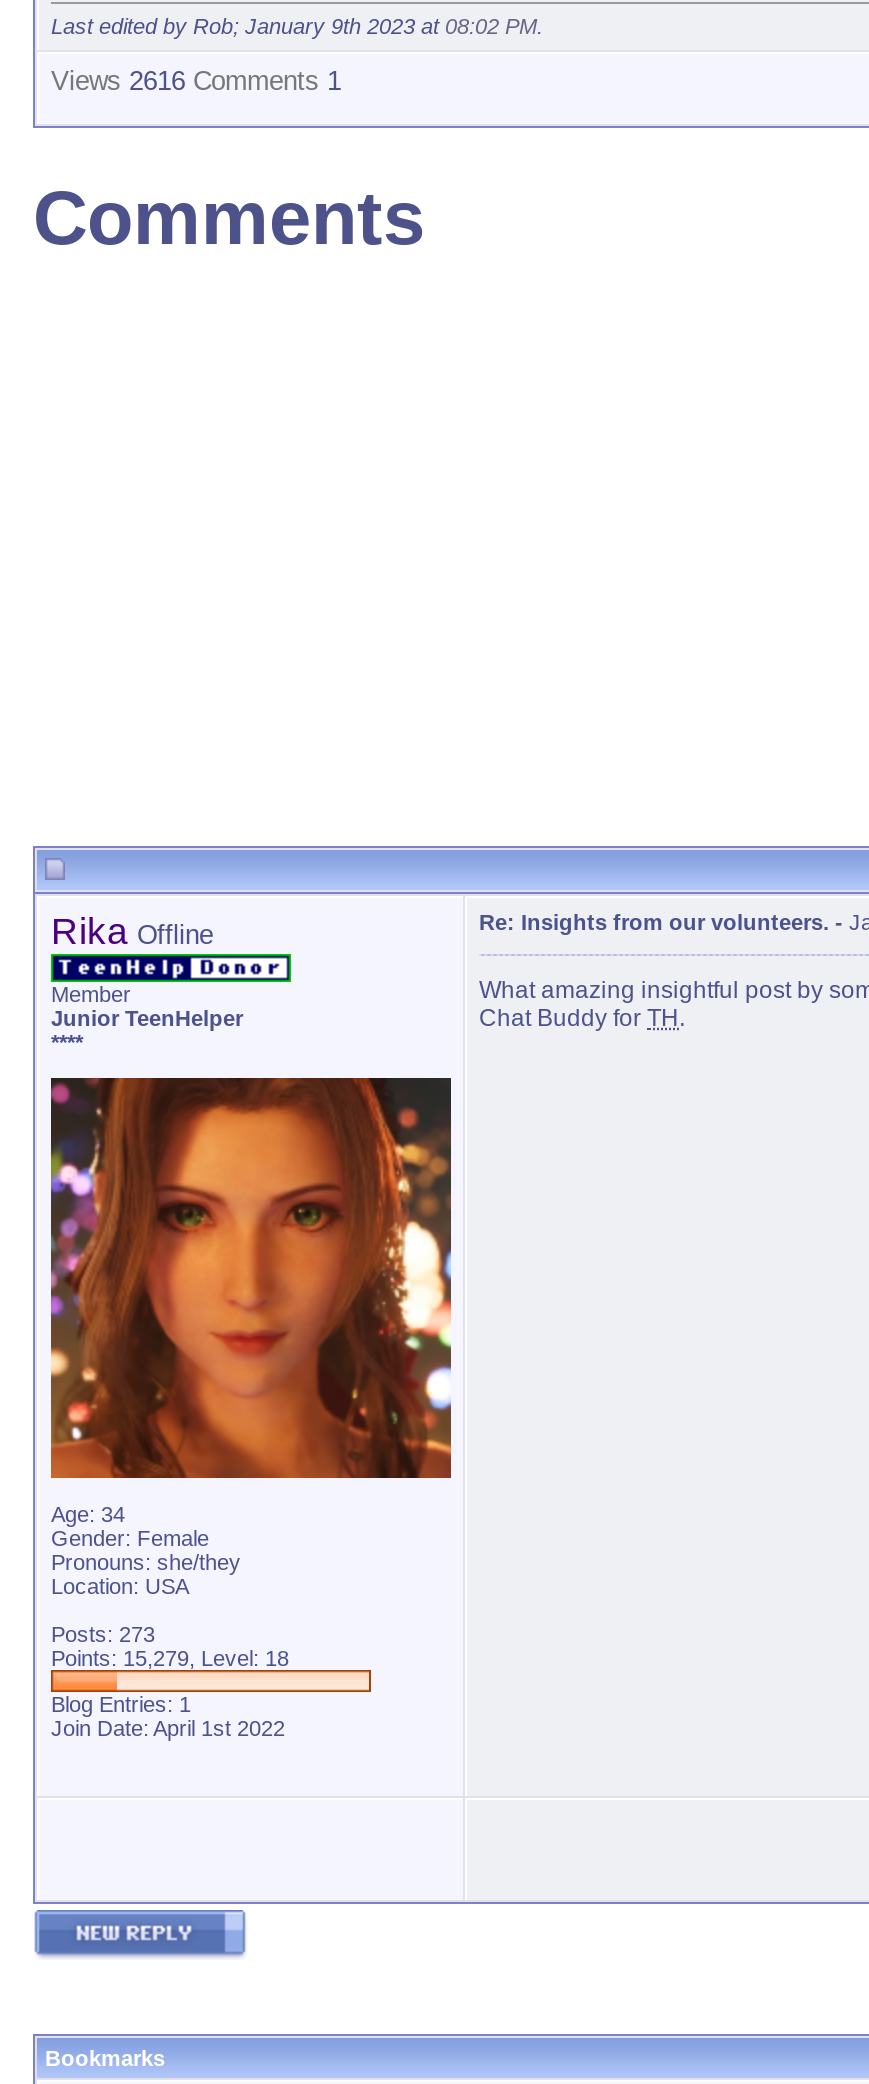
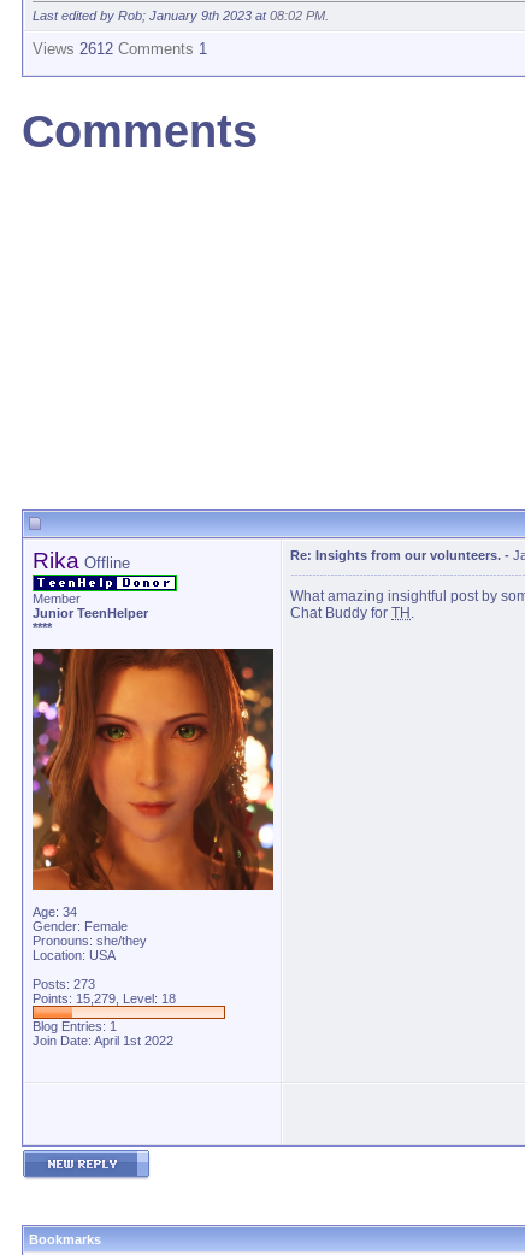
- Views 2616 Comments 1
+ Views 2612 Comments 1
